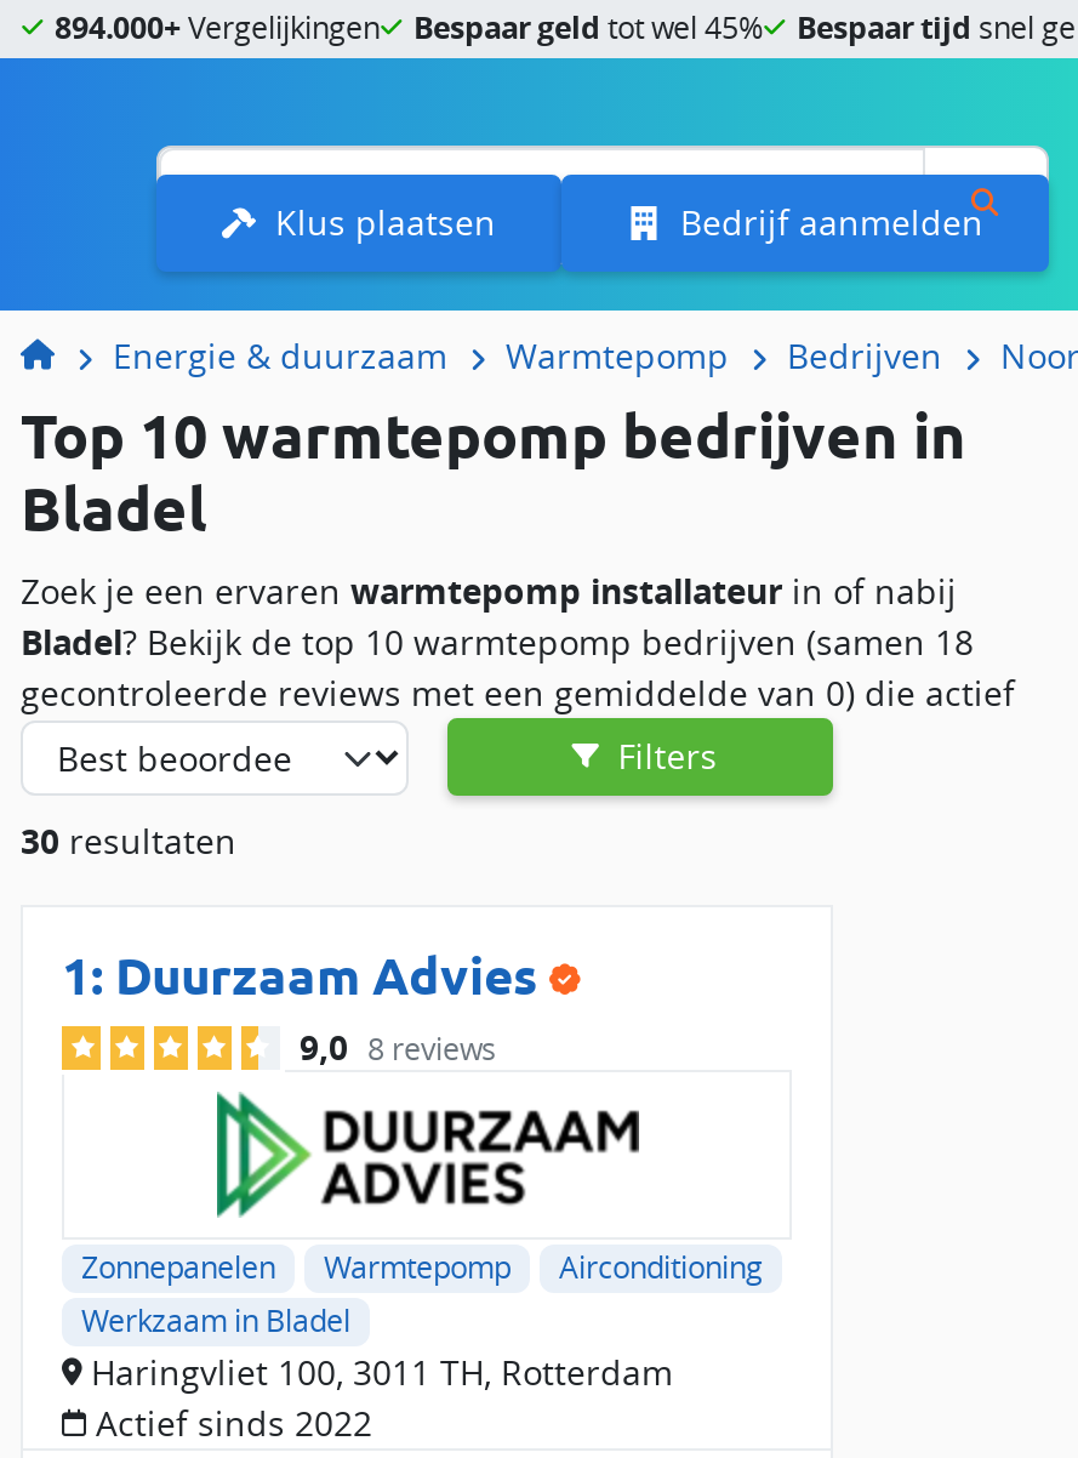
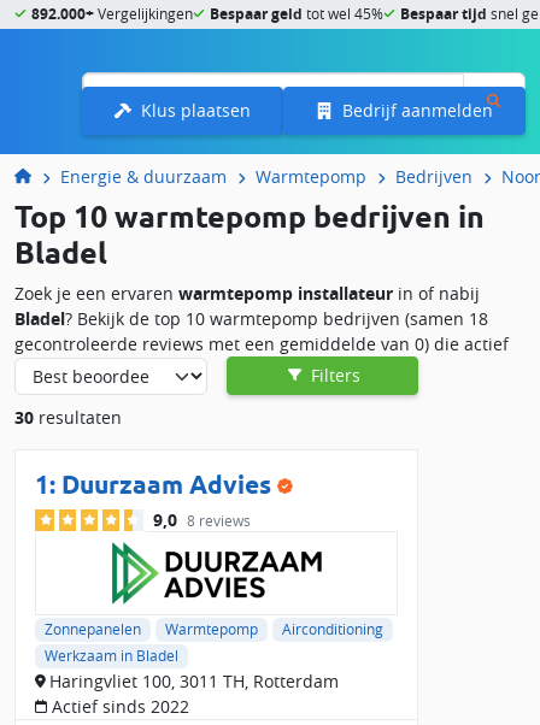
- 894.000+ Vergelijkingen
+ 892.000+ Vergelijkingen
